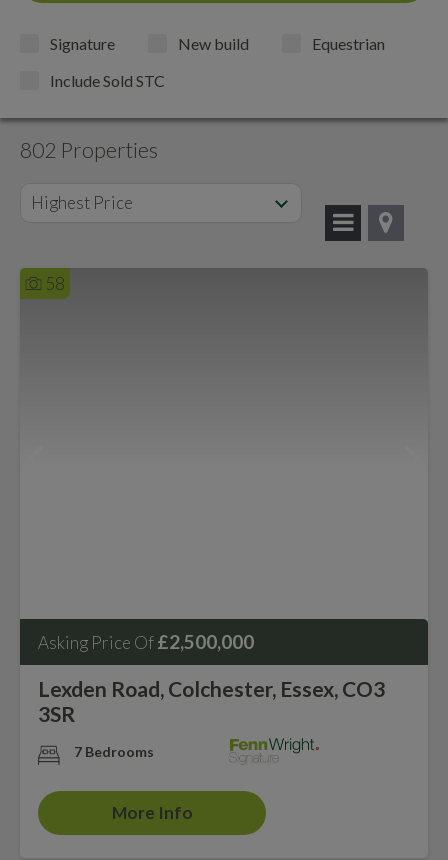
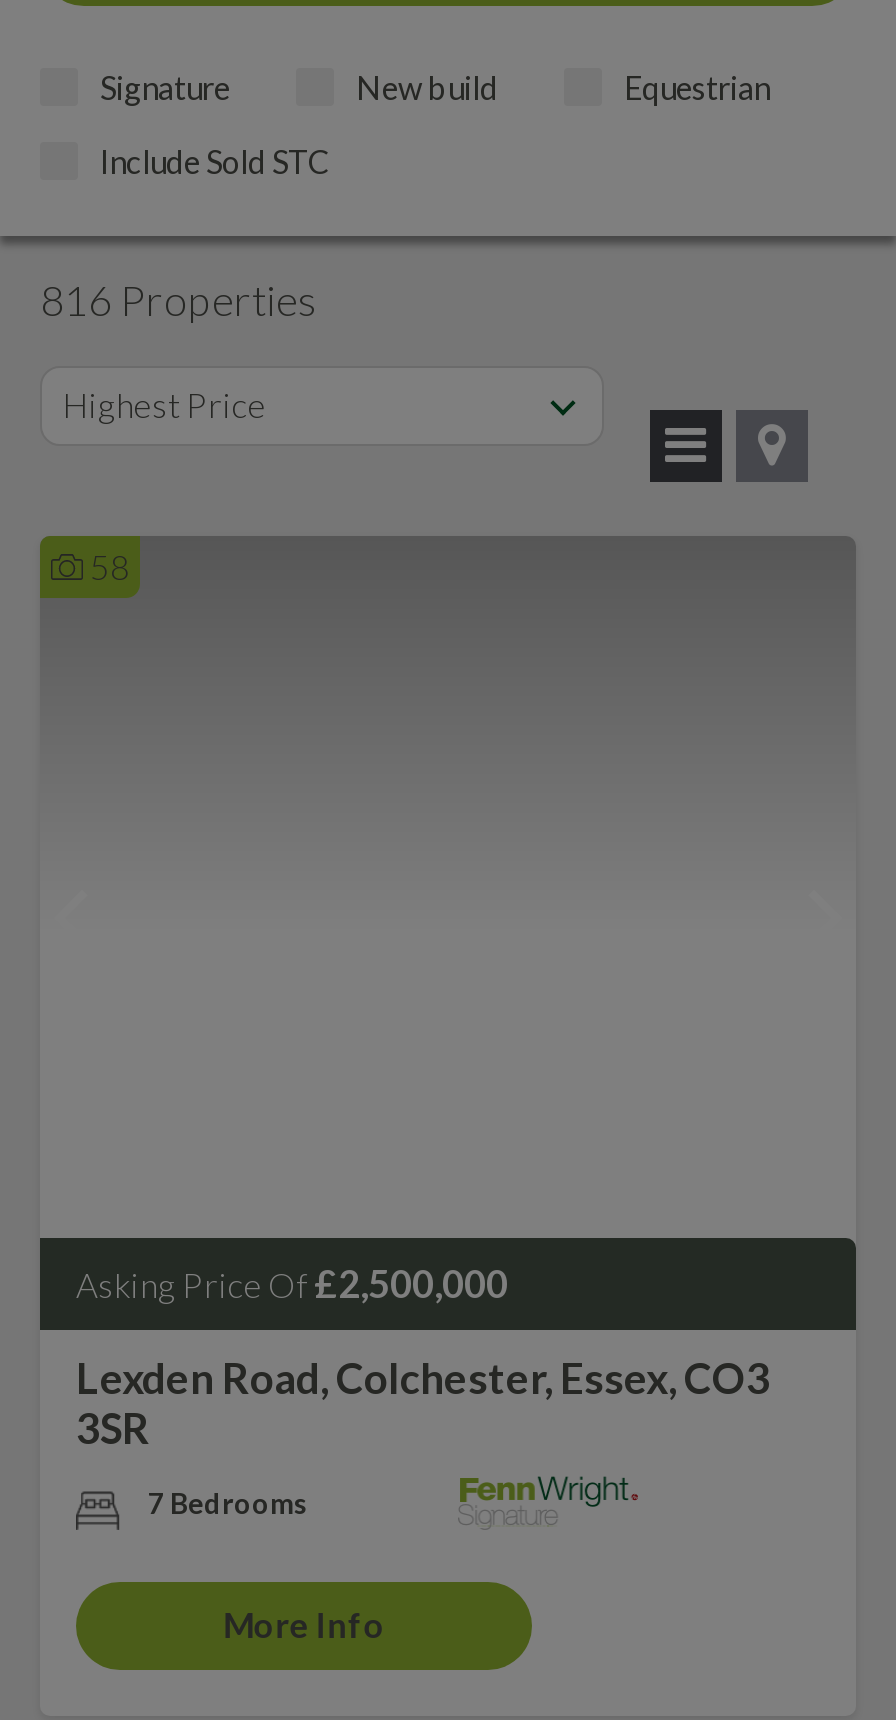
- 802 Properties
+ 816 Properties
